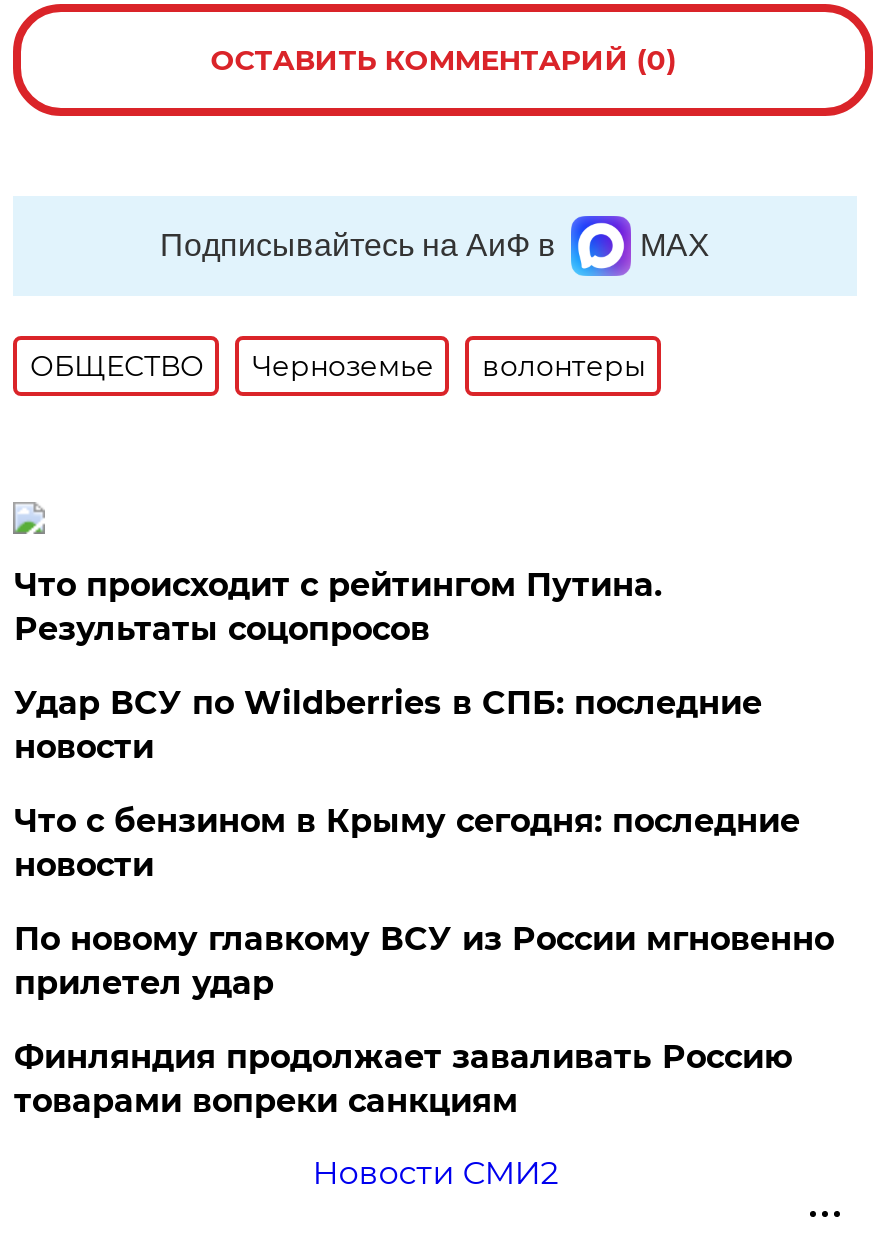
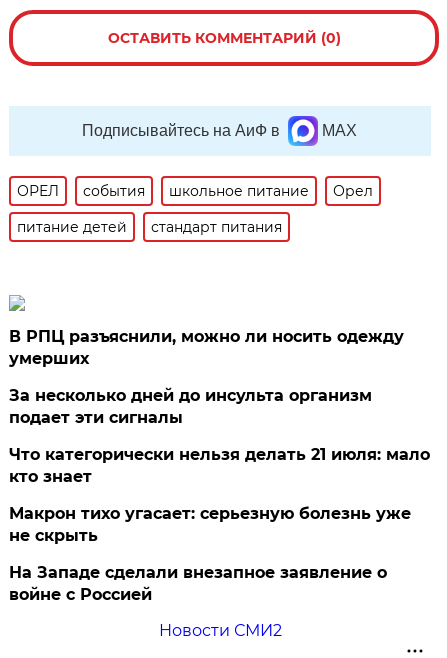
- ОБЩЕСТВО
- Черноземье
- волонтеры
+ ОРЕЛ
+ события
+ школьное питание
+ Орел
+ питание детей
+ стандарт питания

- Что происходит с рейтингом Путина.
- Результаты соцопросов
- Удар ВСУ по Wildberries в СПБ: последние
- новости
- Что с бензином в Крыму сегодня: последние
- новости
- По новому главкому ВСУ из России мгновенно
- прилетел удар
- Финляндия продолжает заваливать Россию
- товарами вопреки санкциям
+ В РПЦ разъяснили, можно ли носить одежду
+ умерших
+ За несколько дней до инсульта организм
+ подает эти сигналы
+ Что категорически нельзя делать 21 июля: мало
+ кто знает
+ Макрон тихо угасает: серьезную болезнь уже
+ не скрыть
+ На Западе сделали внезапное заявление о
+ войне с Россией
